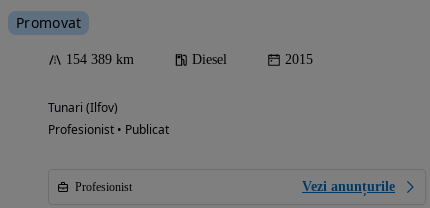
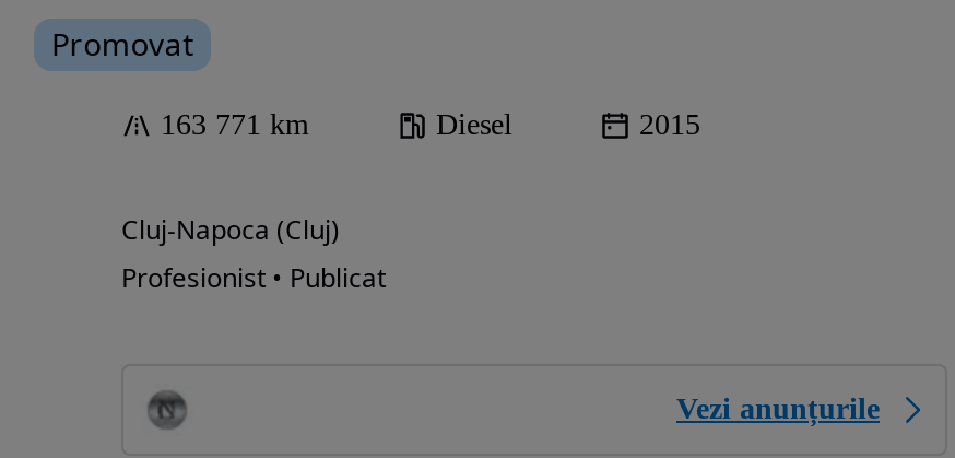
- 154 389 km
+ 163 771 km

- Tunari (Ilfov)
+ Cluj-Napoca (Cluj)

- Profesionist
